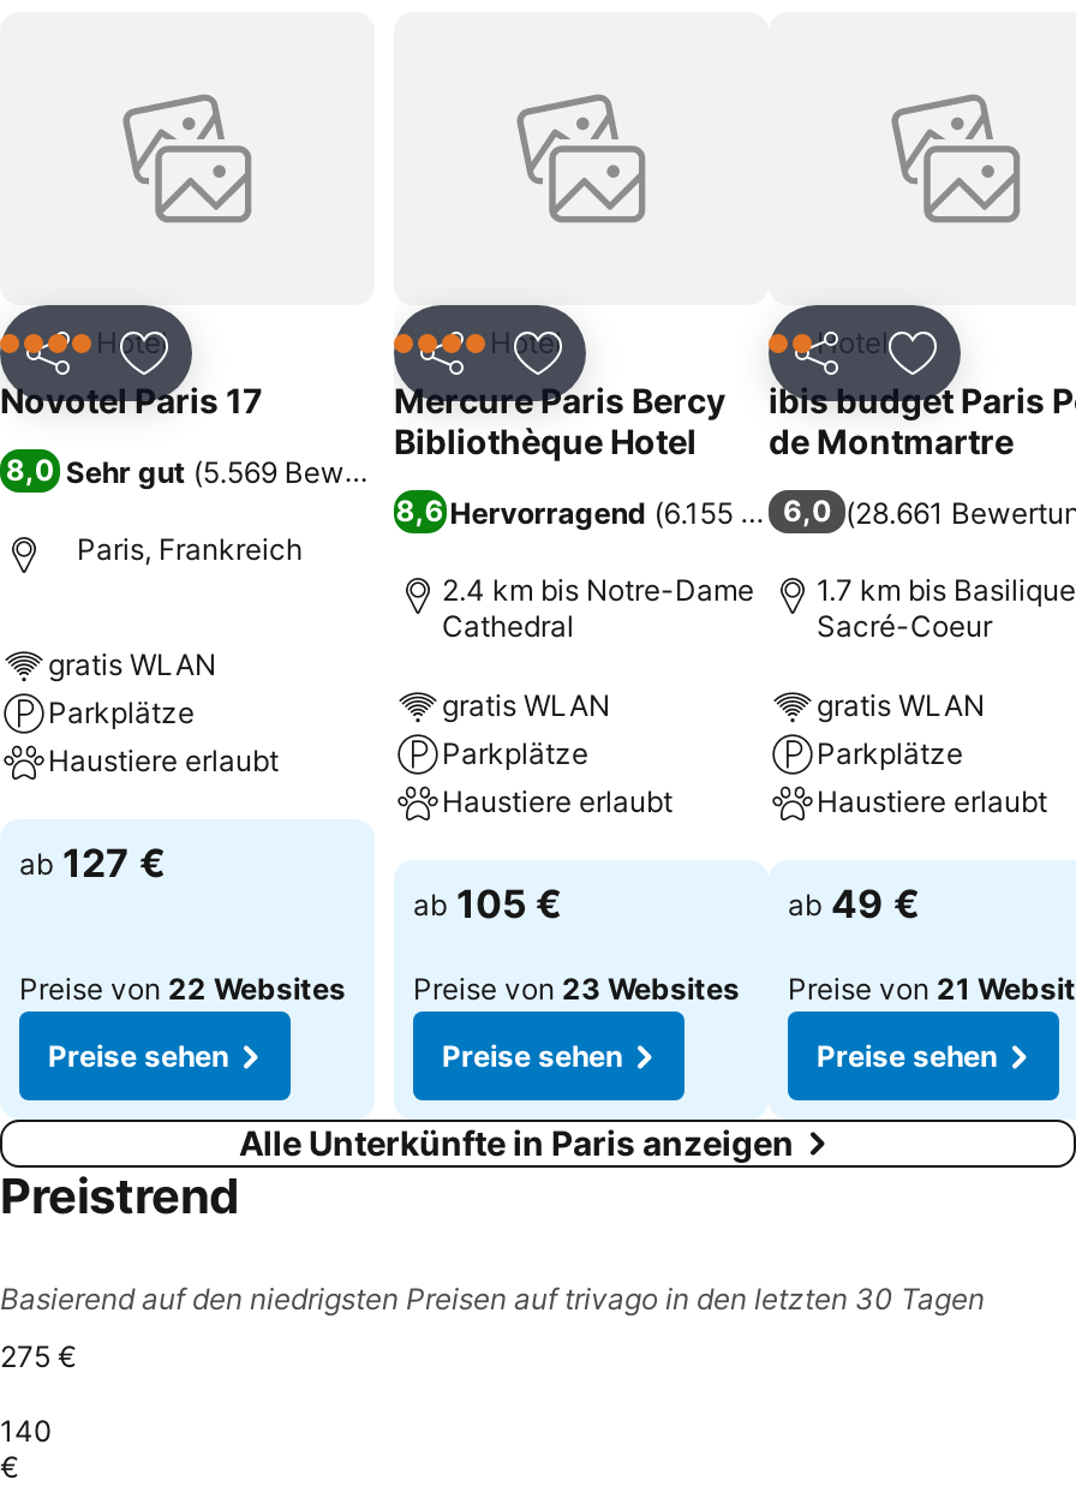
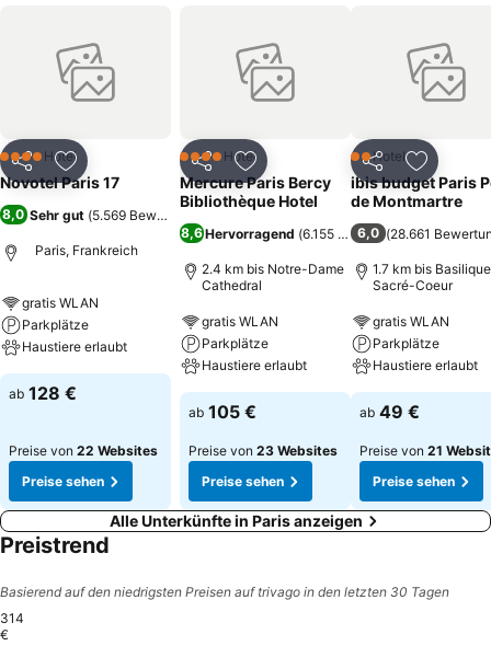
- ab 127 €
+ ab 128 €

- 275 €
- 140
+ 314
